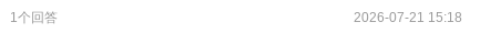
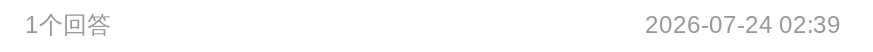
- 2026-07-21 15:18
+ 2026-07-24 02:39
